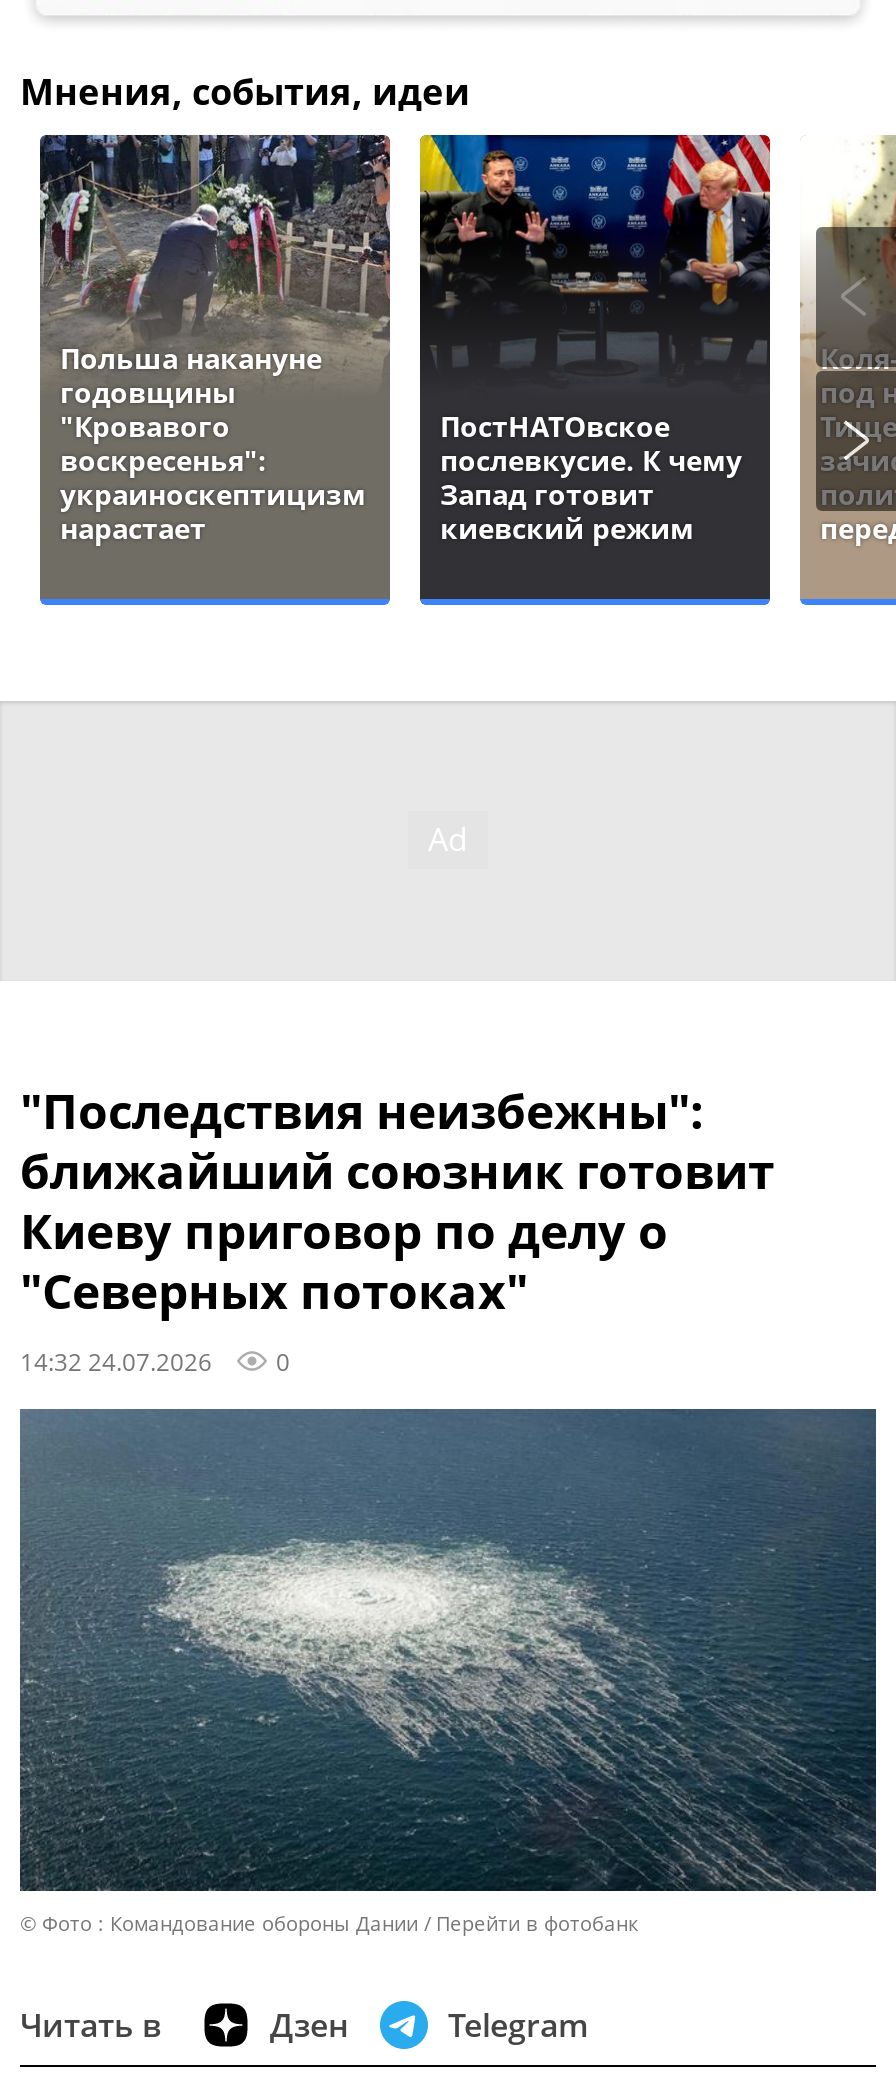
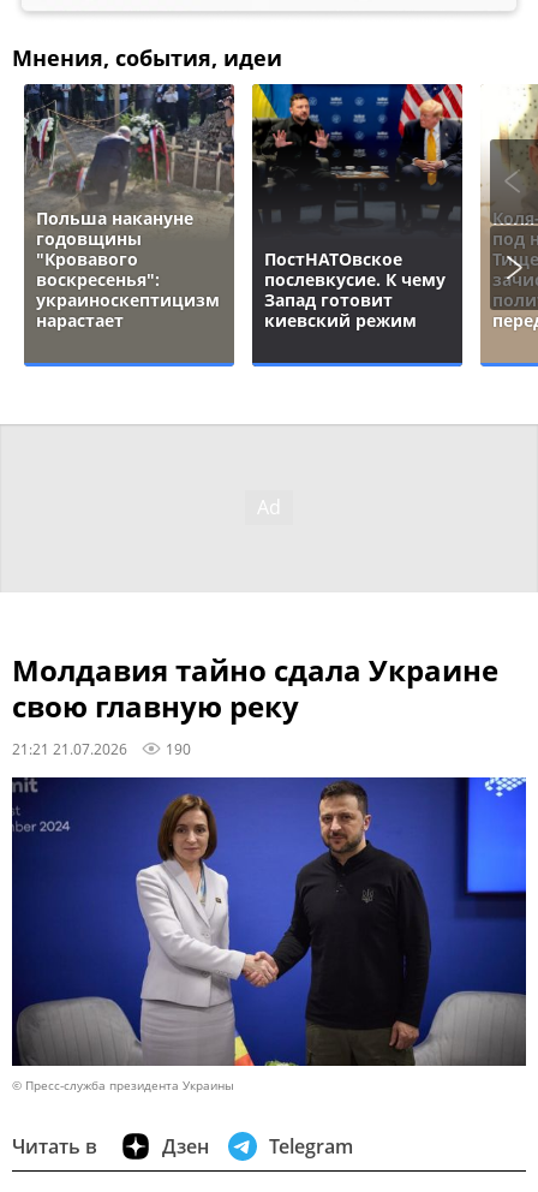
- "Последствия неизбежны":
- ближайший союзник готовит
- Киеву приговор по делу о
- "Северных потоках"
- 14:32 24.07.2026
- 0
+ Молдавия тайно сдала Украине
+ свою главную реку
+ 21:21 21.07.2026
+ 190

- [image]
- © Фото : Командование обороны Дании
- Перейти в фотобанк
+ [image]
+ © Пресс-служба президента Украины
